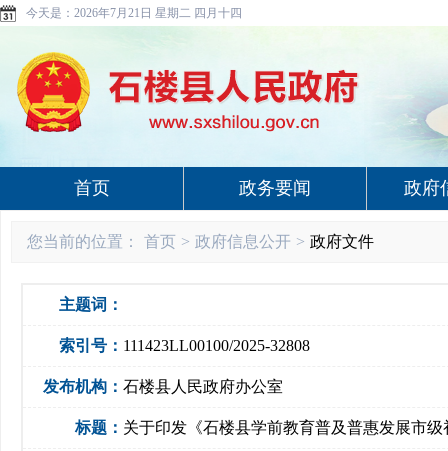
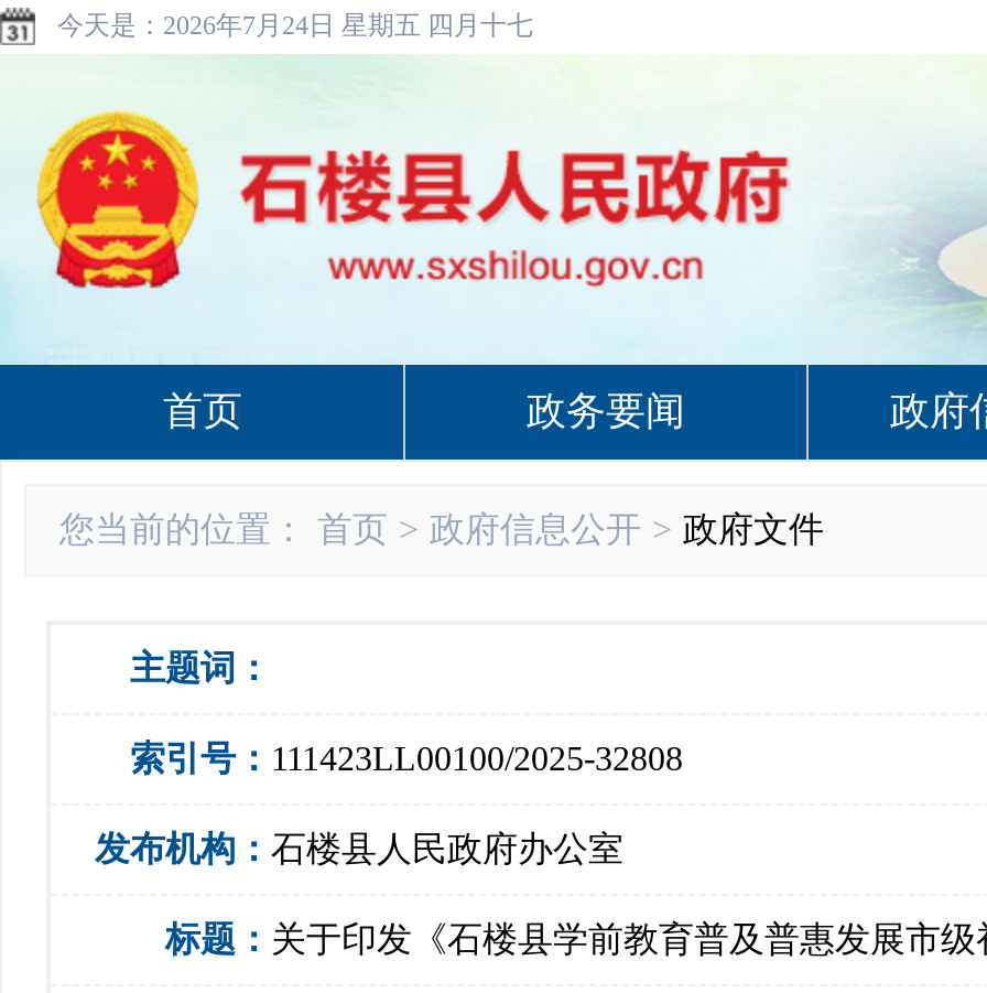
- 今天是：2026年7月21日 星期二 四月十四
+ 今天是：2026年7月24日 星期五 四月十七
